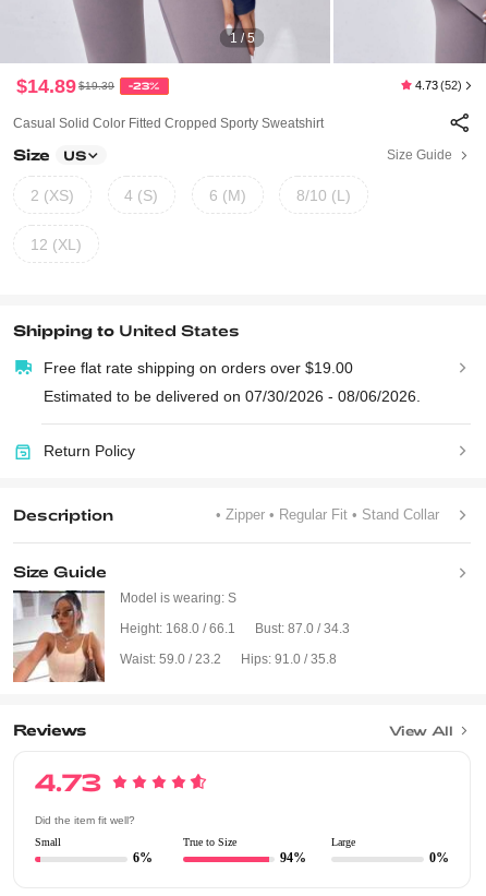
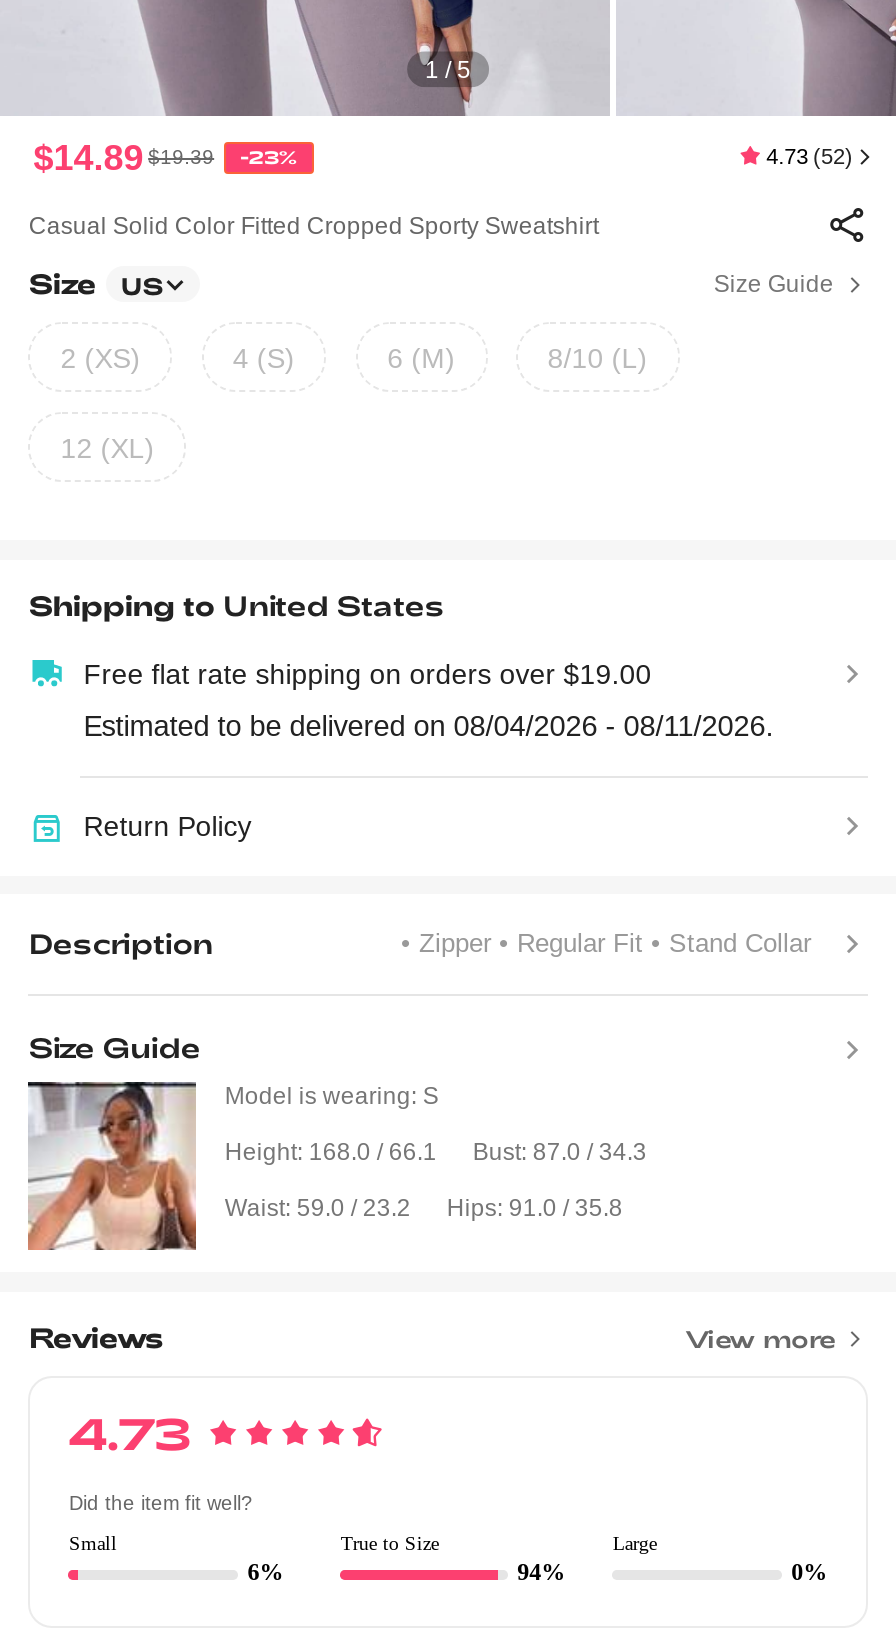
- Estimated to be delivered on 07/30/2026 - 08/06/2026.
+ Estimated to be delivered on 08/04/2026 - 08/11/2026.

- View All
+ View more
